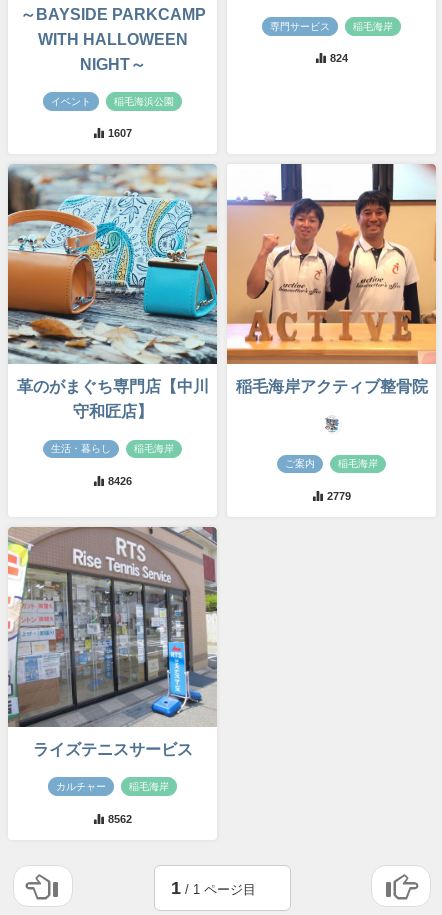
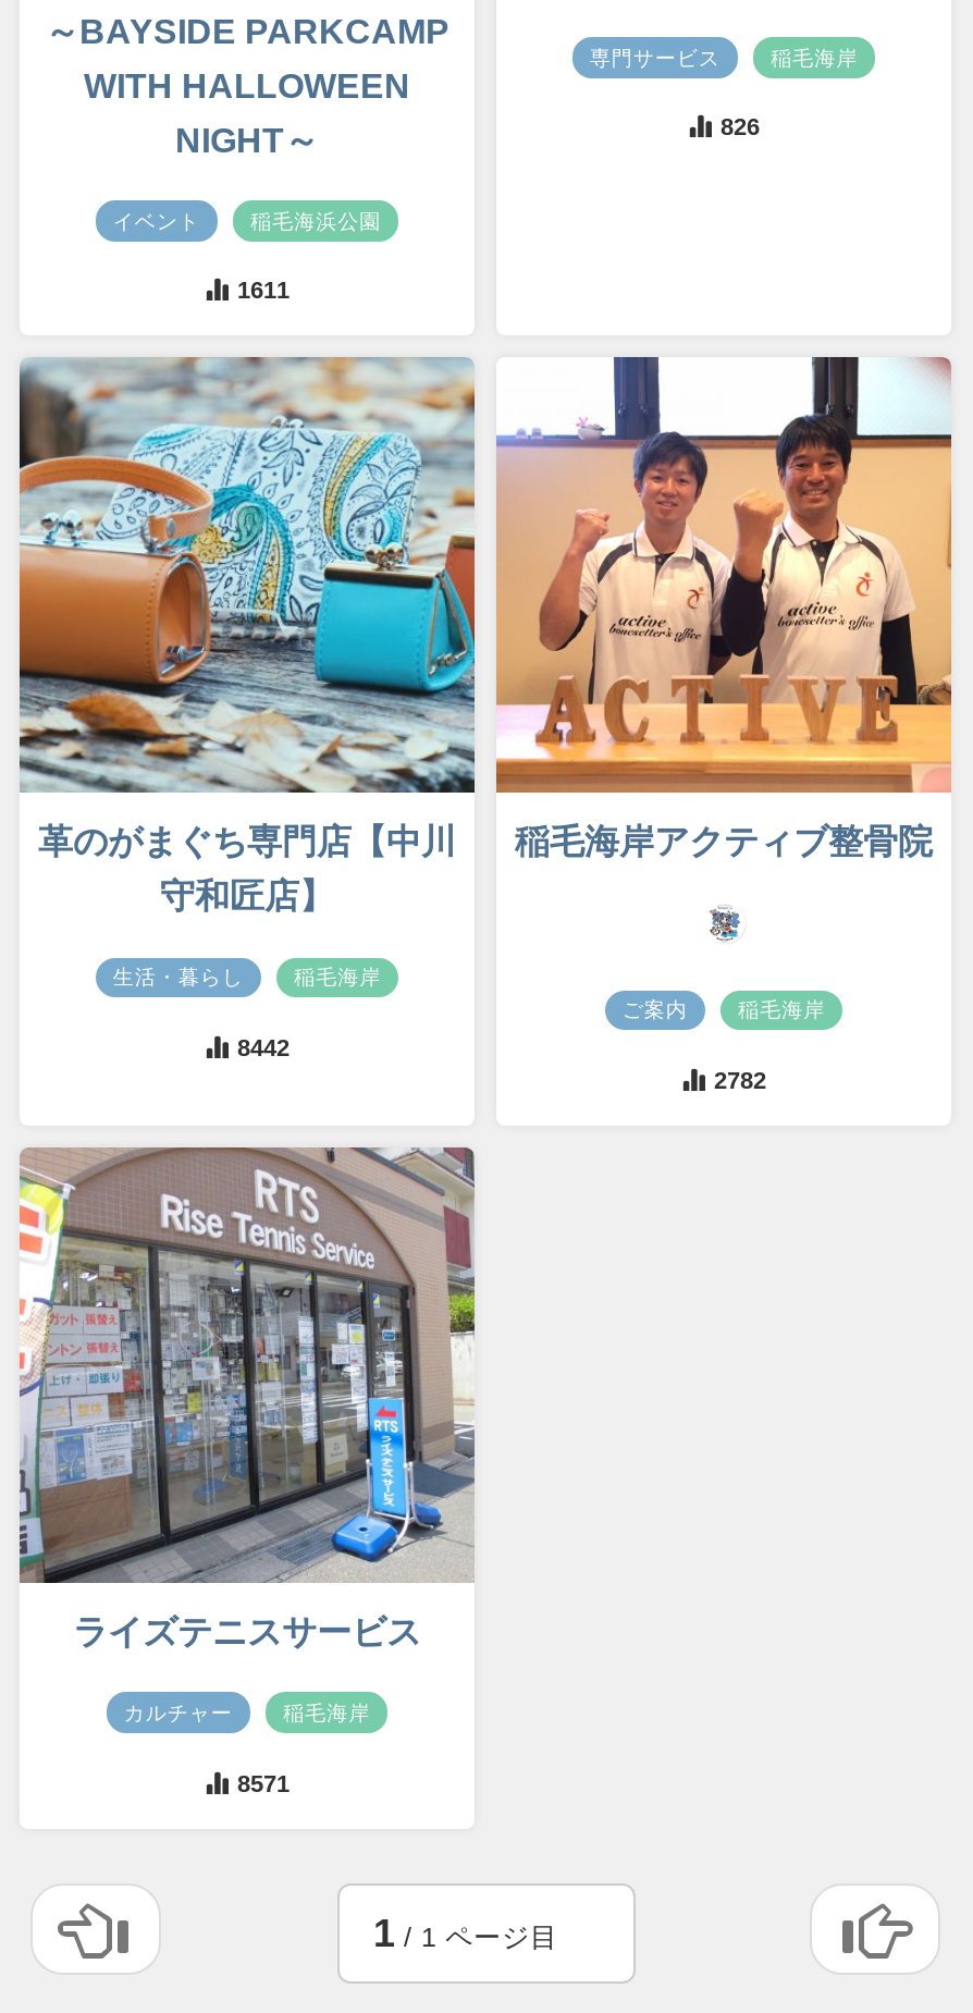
- 824
+ 826

- 1607
+ 1611

- 8426
+ 8442

- 2779
+ 2782

- 8562
+ 8571
